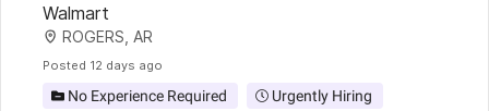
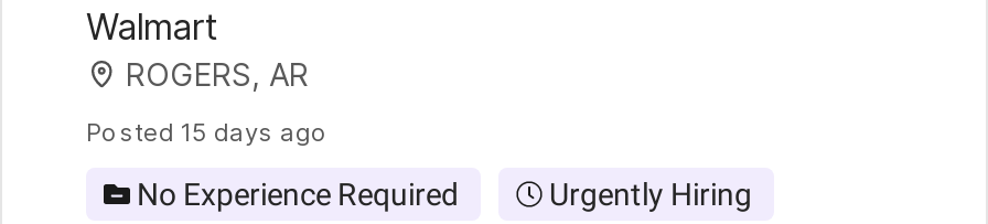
- Posted 12 days ago
+ Posted 15 days ago
